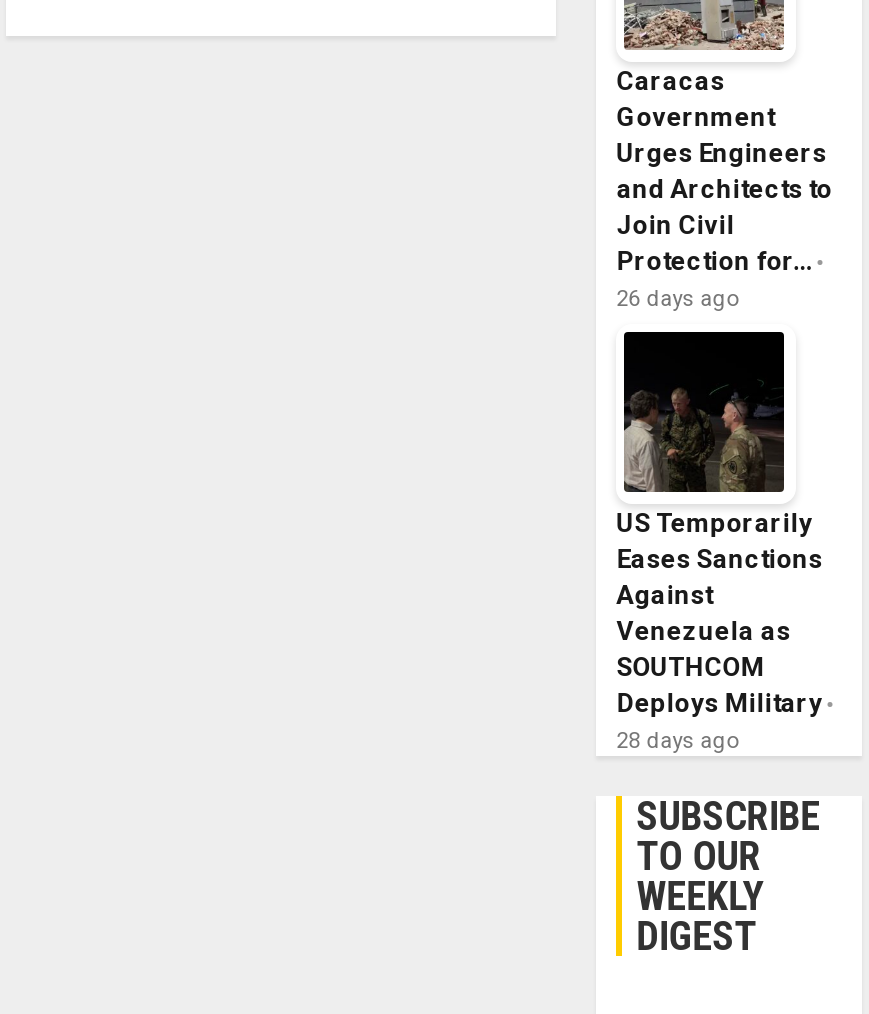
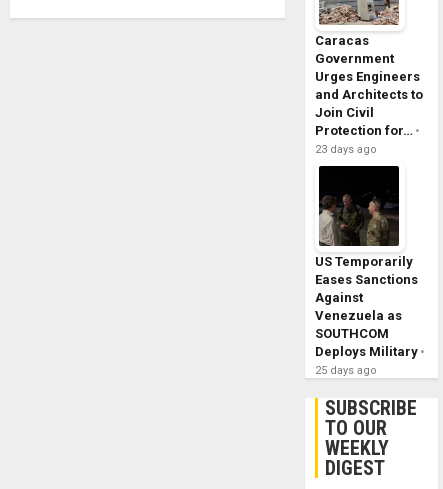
- 26 days ago
+ 23 days ago

- 28 days ago
+ 25 days ago
